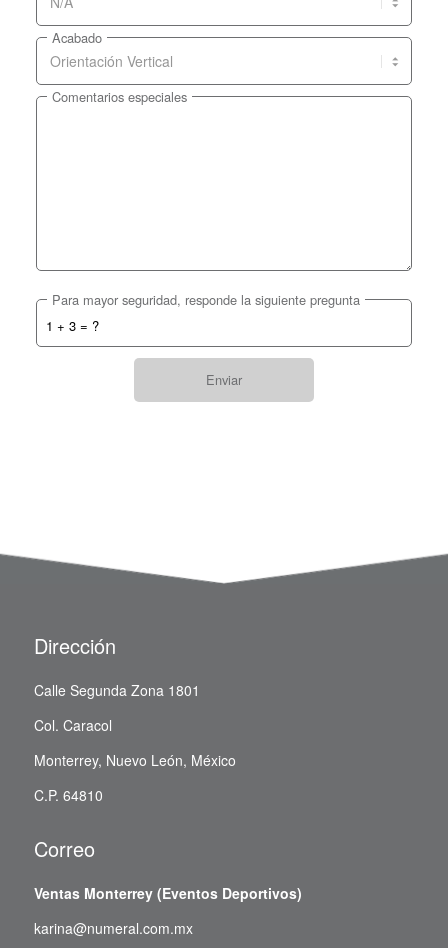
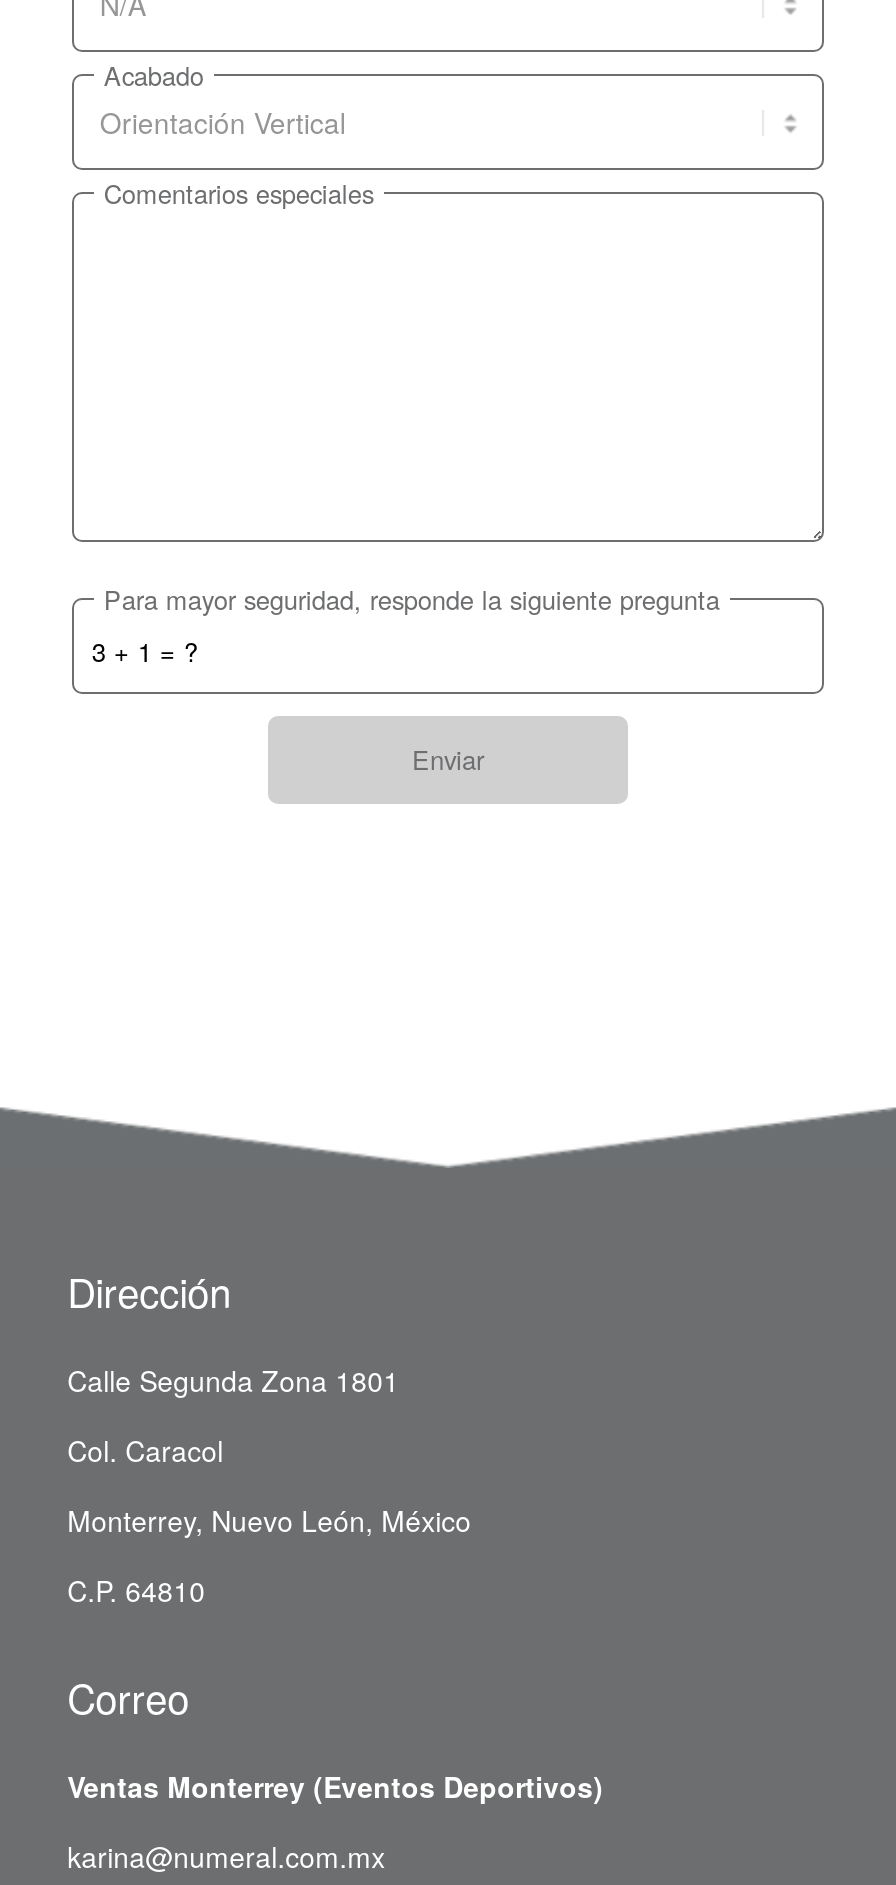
- 1 + 3 = ?
+ 3 + 1 = ?
